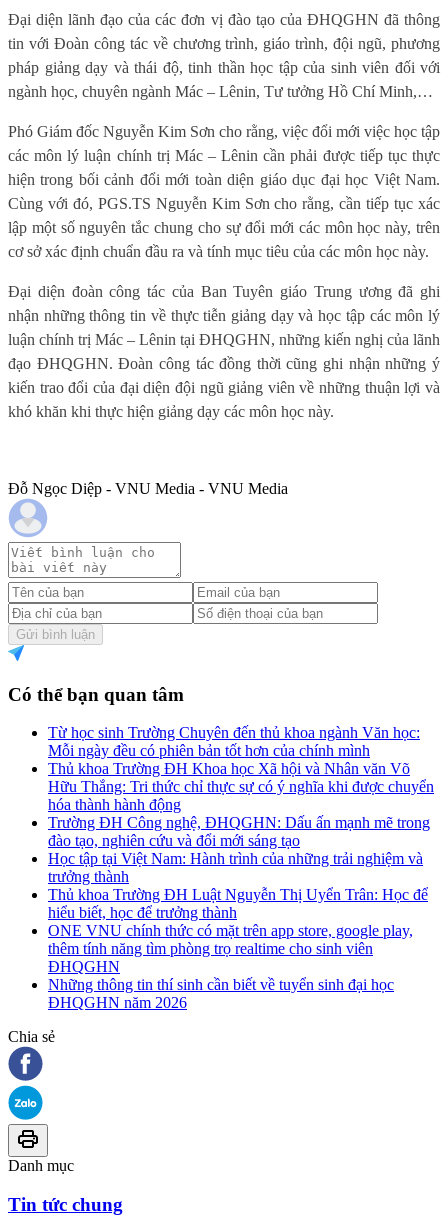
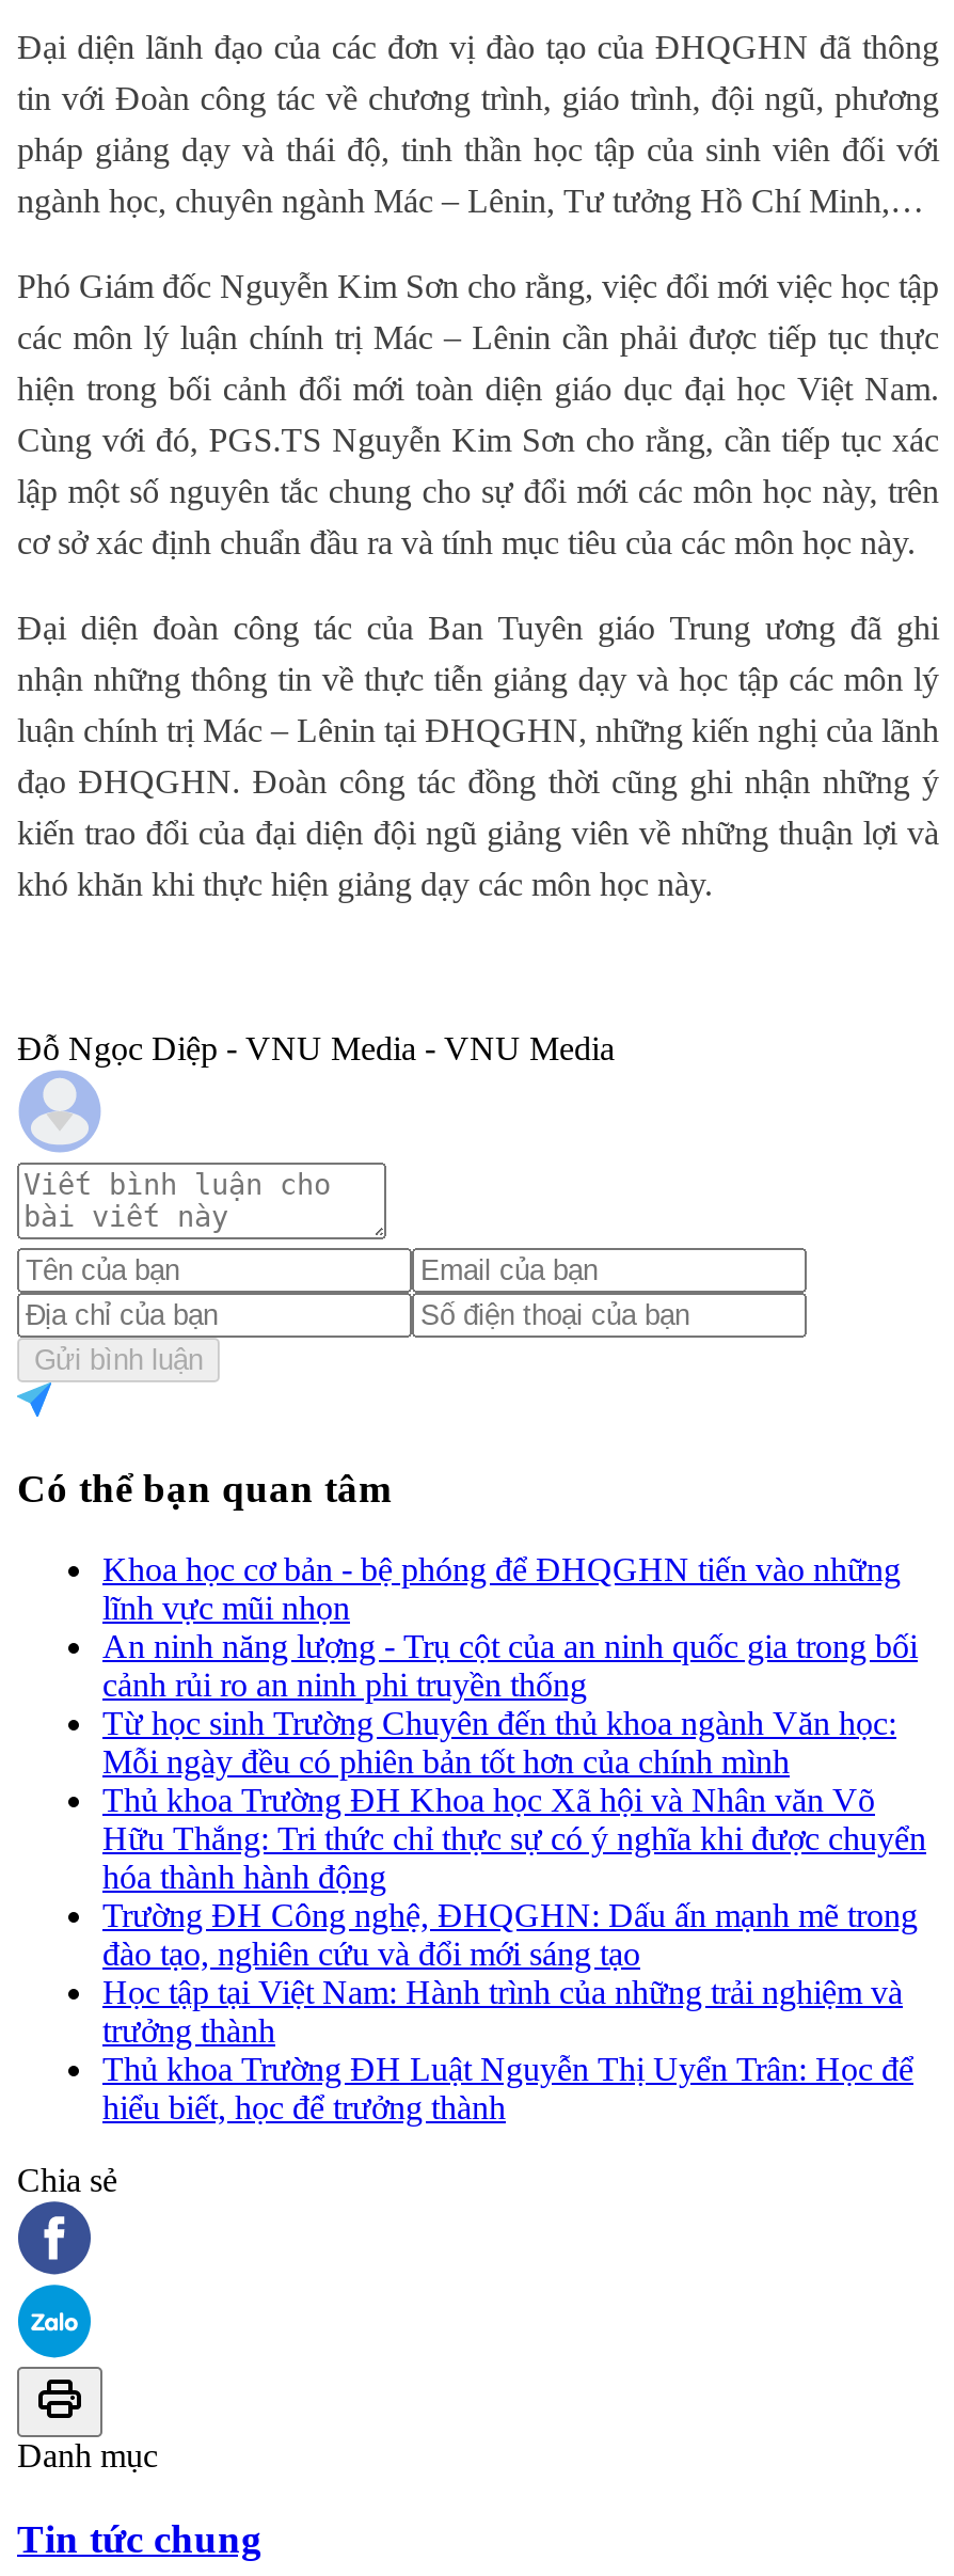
+ Khoa học cơ bản - bệ phóng để ĐHQGHN tiến vào những
+ lĩnh vực mũi nhọn
+ An ninh năng lượng - Trụ cột của an ninh quốc gia trong bối
+ cảnh rủi ro an ninh phi truyền thống

moved down: Từ học sinh Trường Chuyên đến thủ khoa ngành Văn học: | Mỗi ngày đều có phiên bản tốt hơn của chính mình | Thủ khoa Trường ĐH Khoa học Xã hội và Nhân văn Võ | ... | Thủ khoa Trường ĐH Luật Nguyễn Thị Uyển Trân: Học để | hiểu biết, học để trưởng thành

- ONE VNU chính thức có mặt trên app store, google play,
- thêm tính năng tìm phòng trọ realtime cho sinh viên
- ĐHQGHN
- Những thông tin thí sinh cần biết về tuyển sinh đại học
- ĐHQGHN năm 2026
